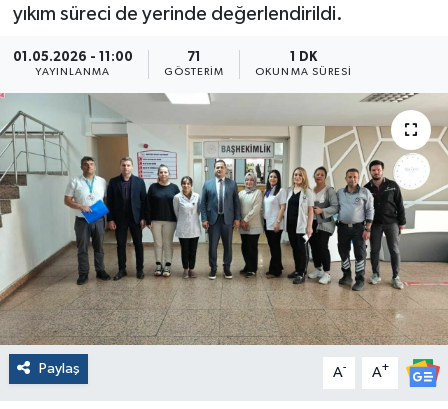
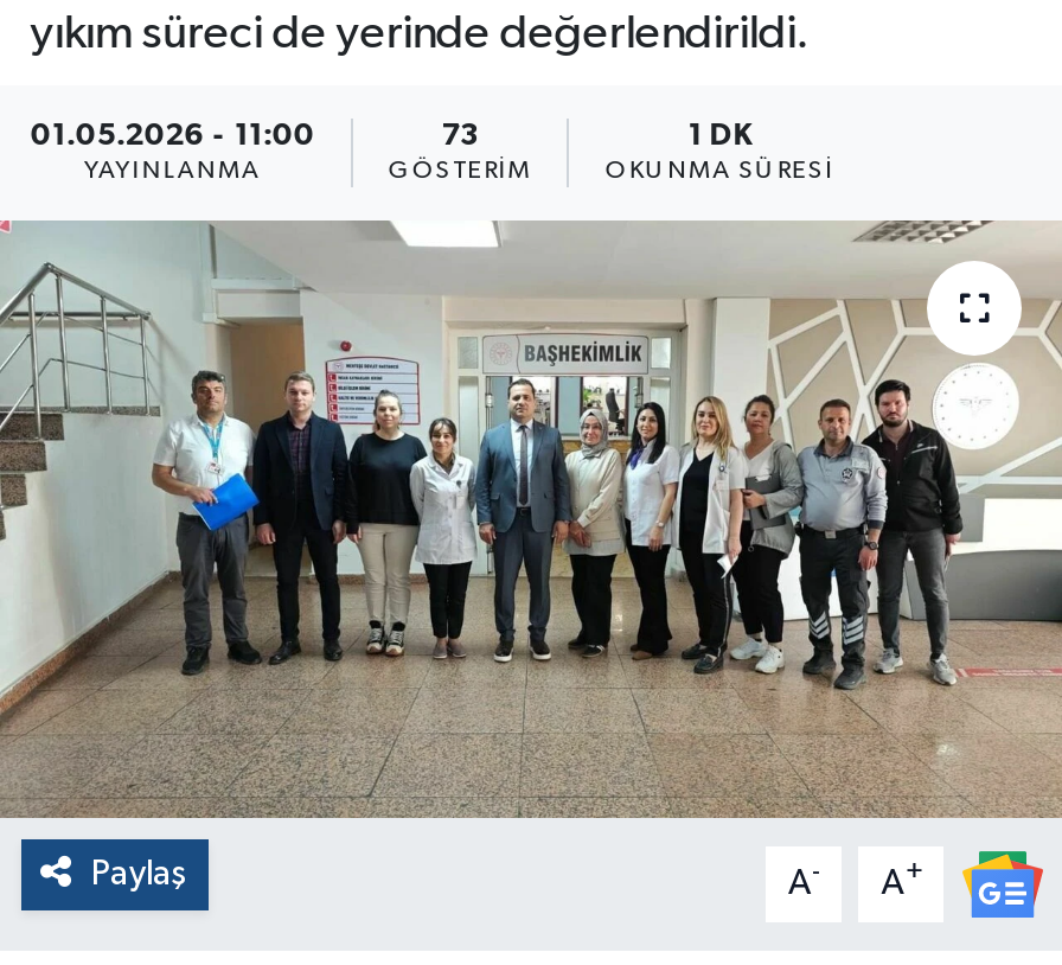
- 71
+ 73
